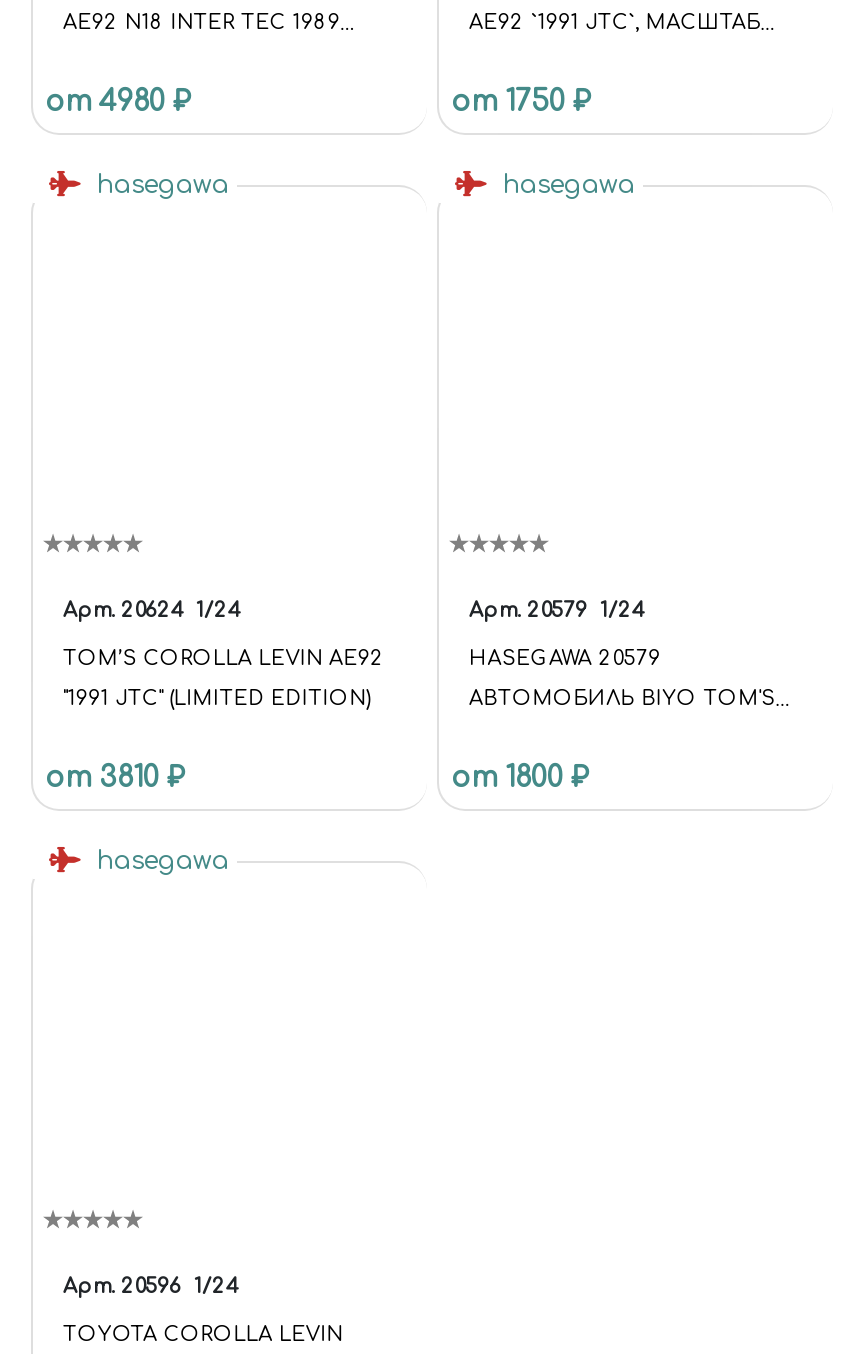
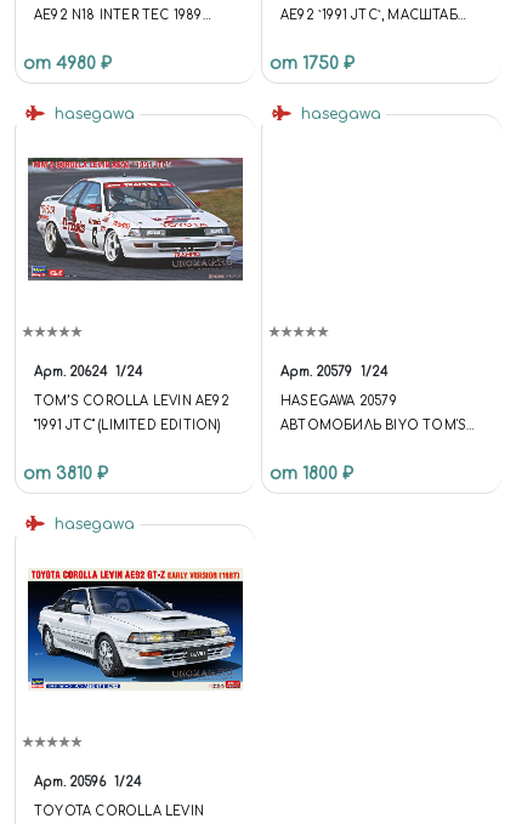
+ [image]

+ [image]
